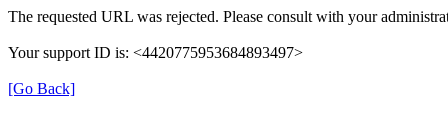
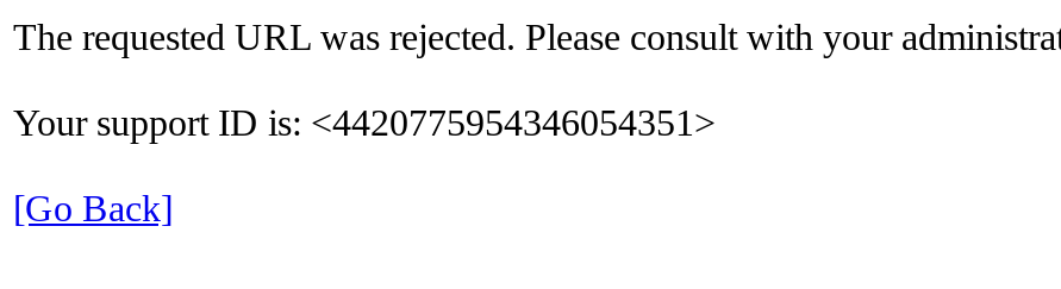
- Your support ID is: <4420775953684893497>
+ Your support ID is: <4420775954346054351>
